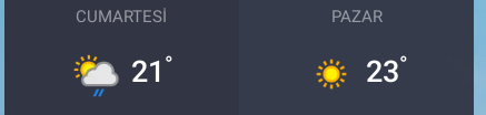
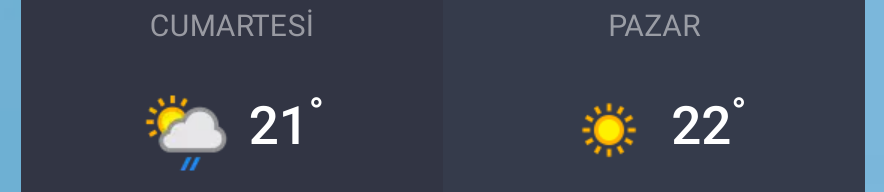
- 23°
+ 22°
